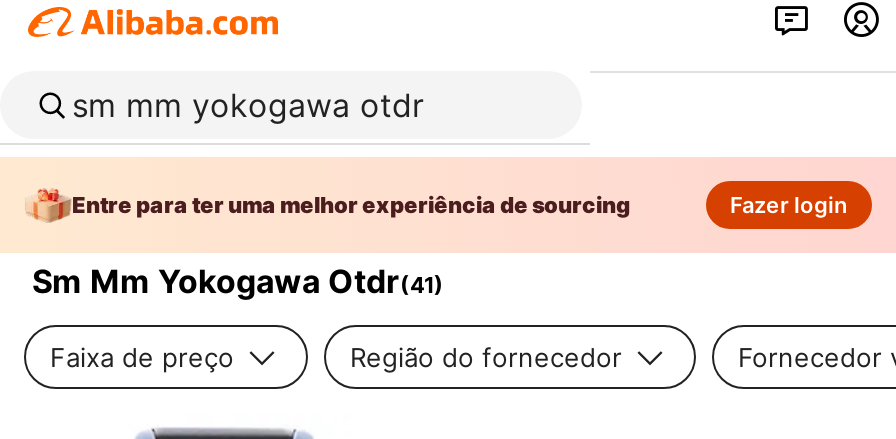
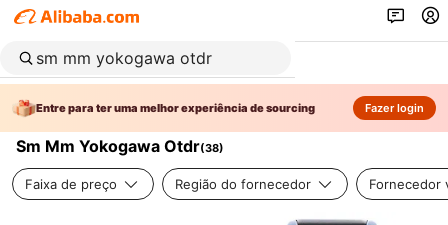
- Sm Mm Yokogawa Otdr(41)
+ Sm Mm Yokogawa Otdr(38)
